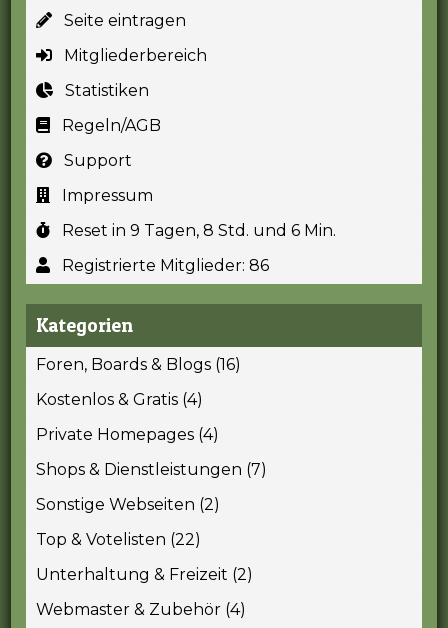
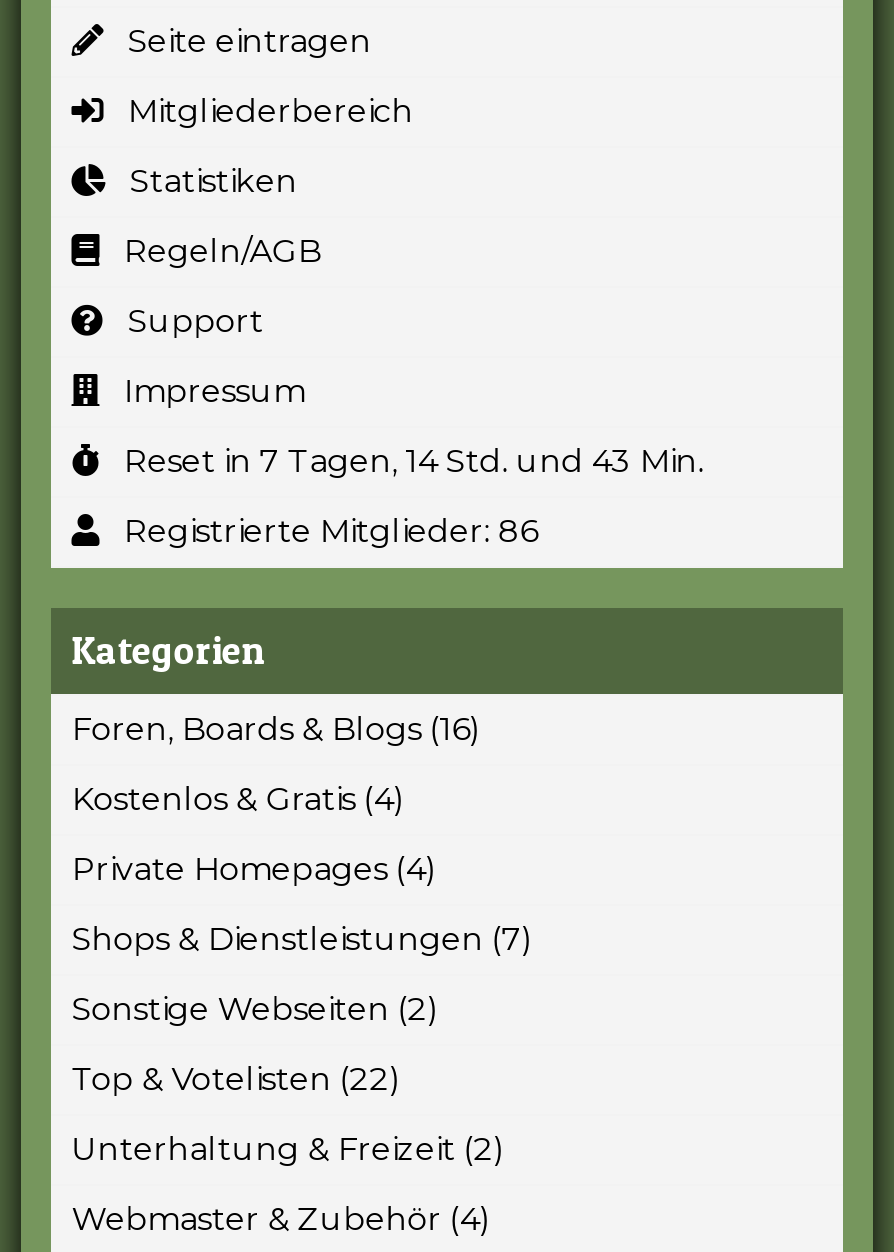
- Reset in 9 Tagen, 8 Std. und 6 Min.
+ Reset in 7 Tagen, 14 Std. und 43 Min.
